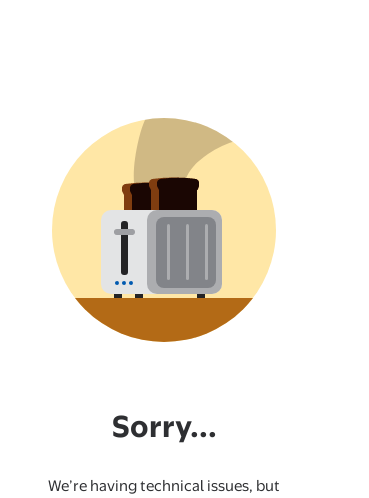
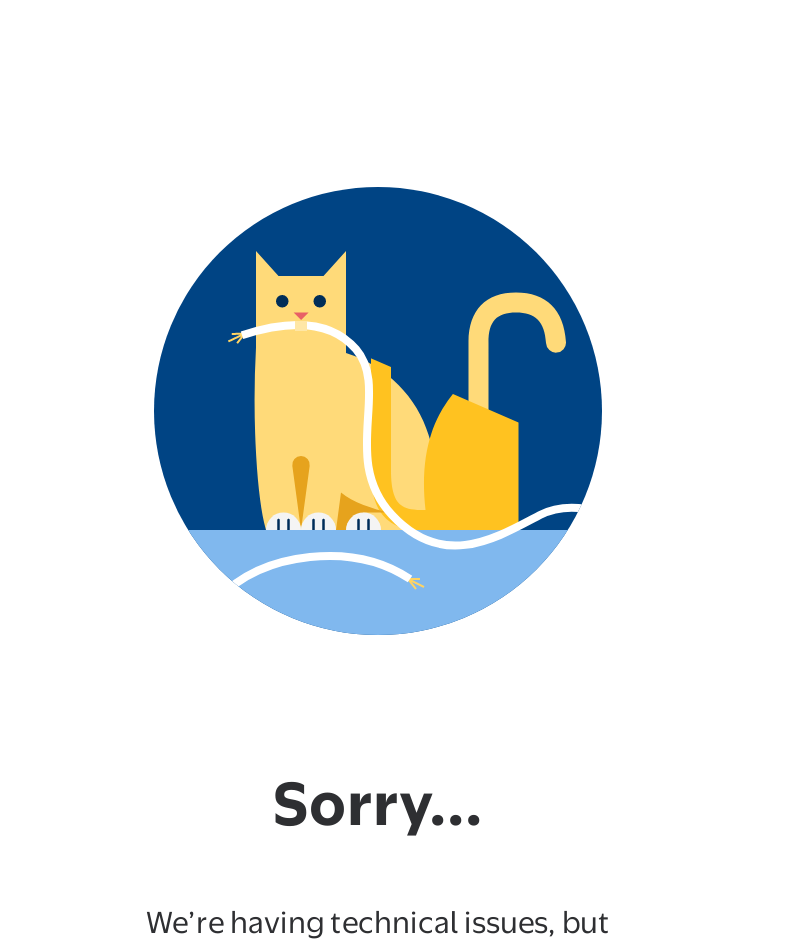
- [image]
+ [image]
